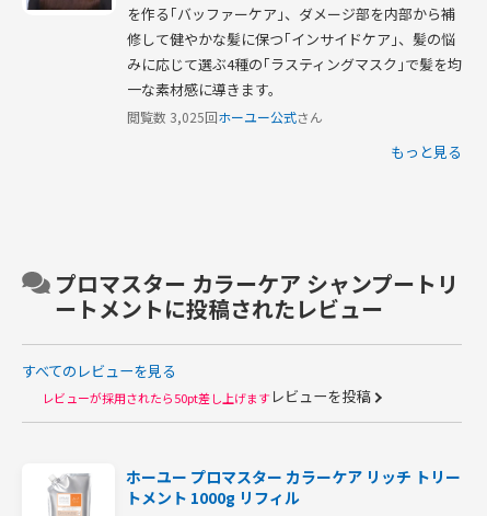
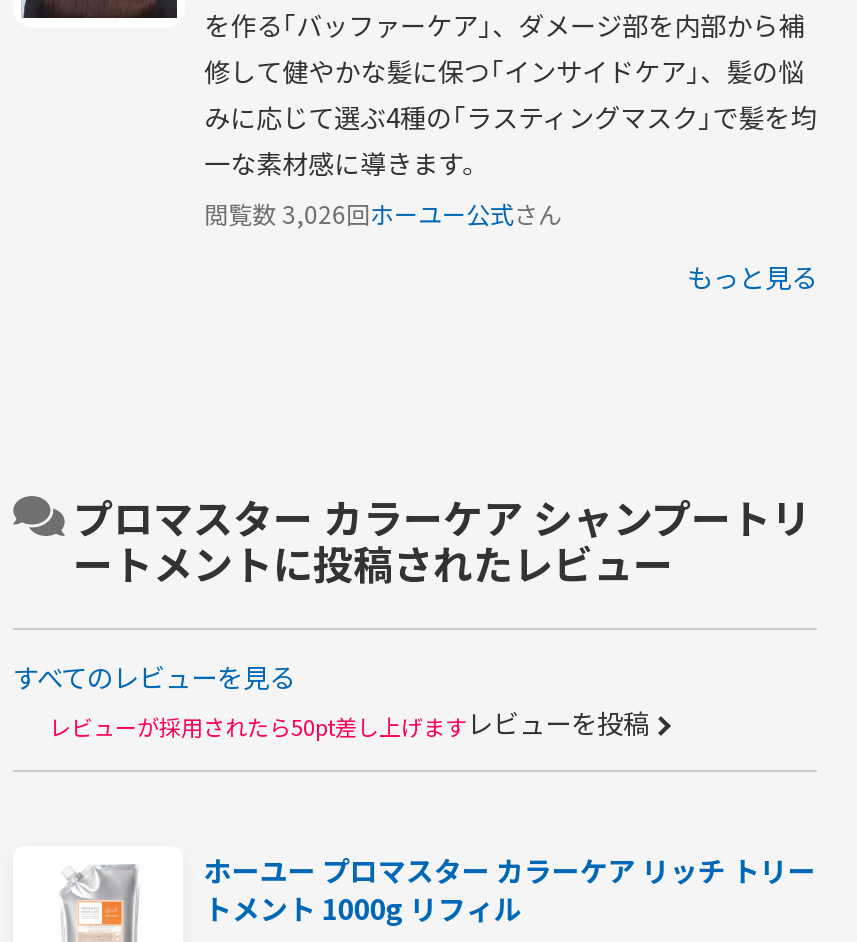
- 閲覧数 3,025回ホーユー公式さん
+ 閲覧数 3,026回ホーユー公式さん
